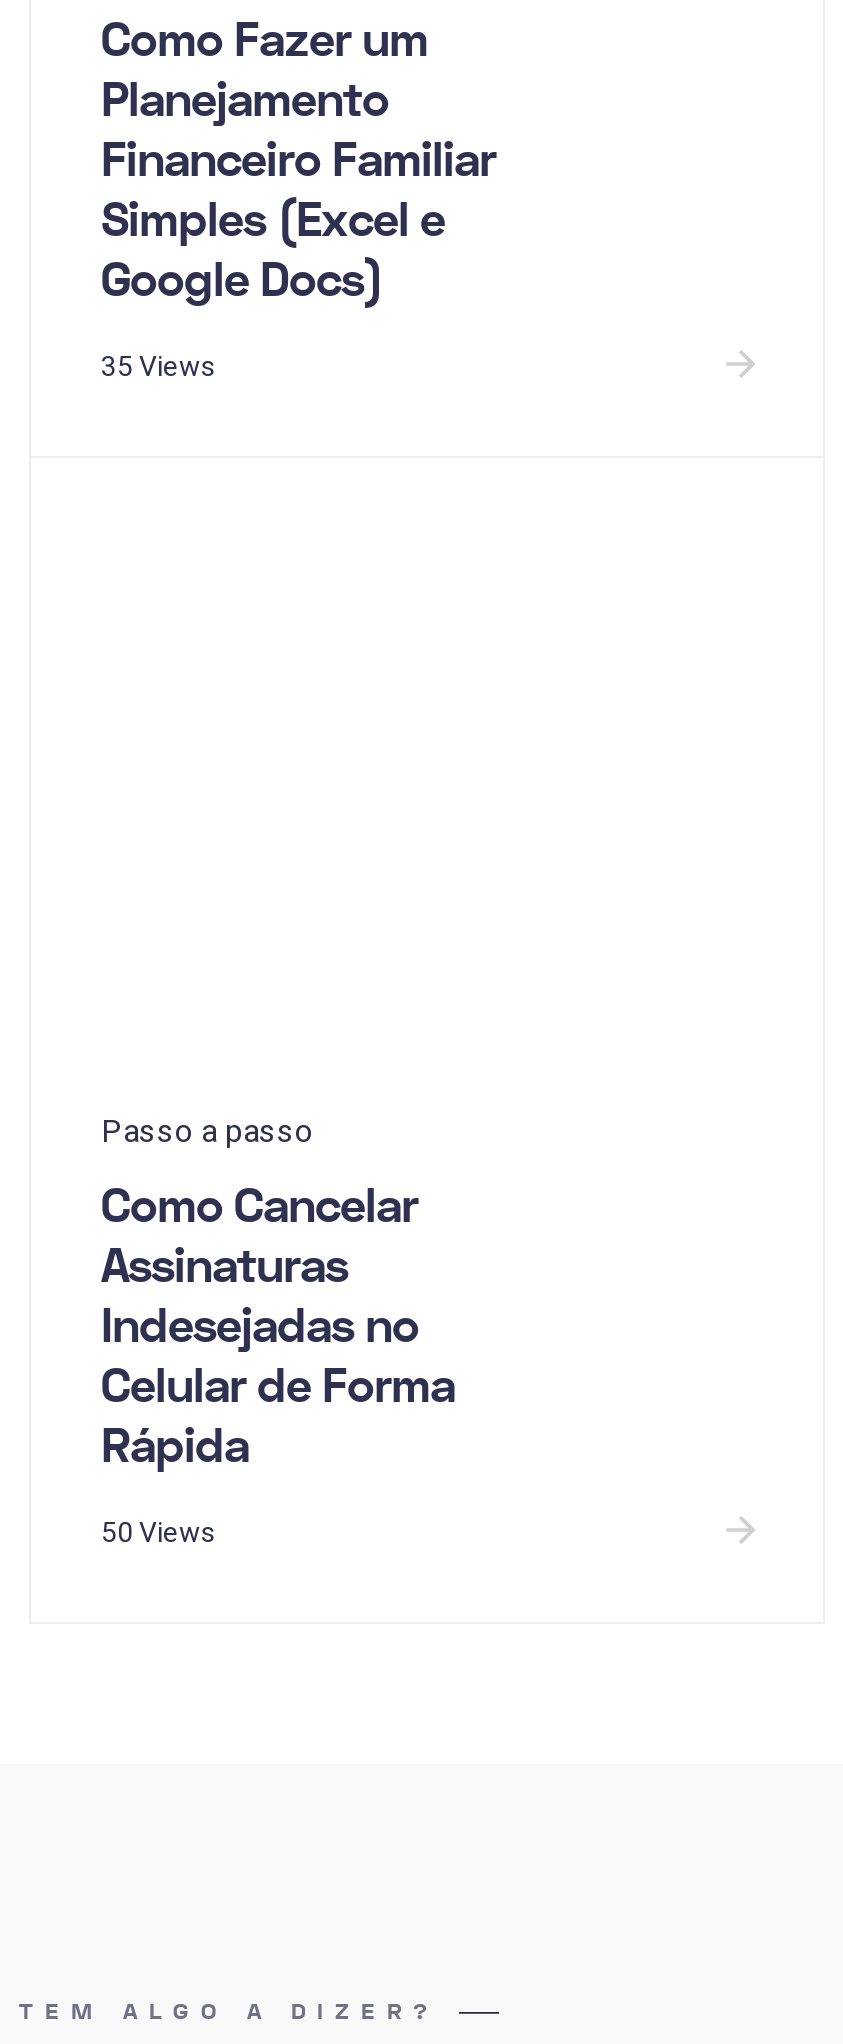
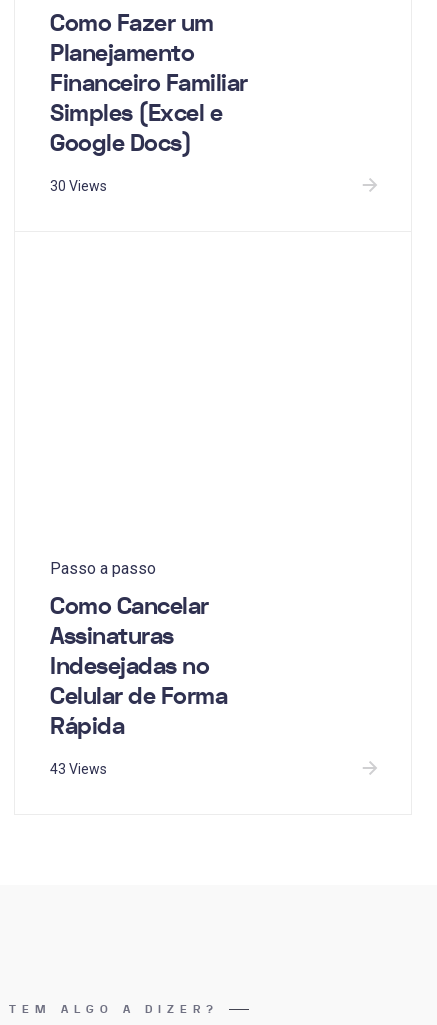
- 35 Views
+ 30 Views

- 50 Views
+ 43 Views
